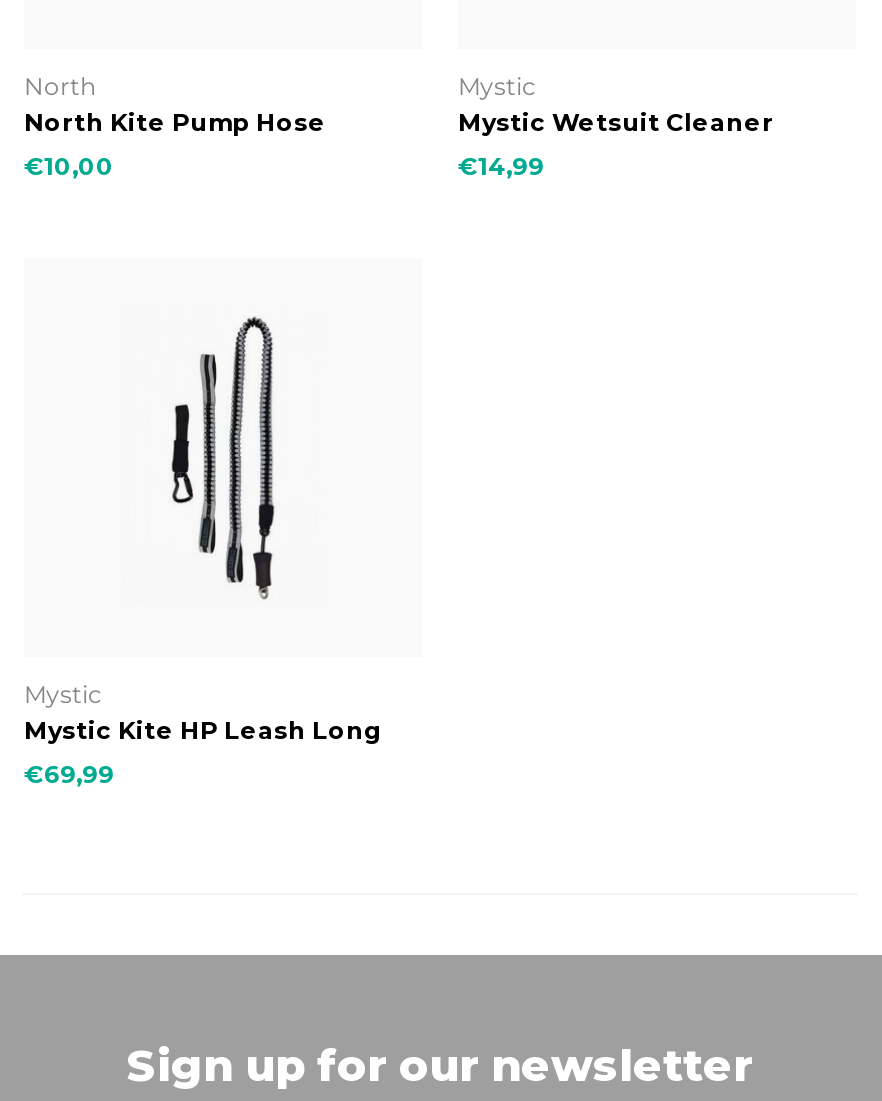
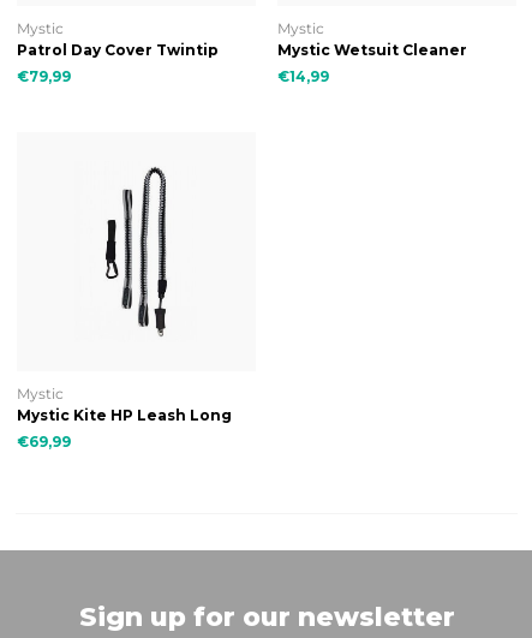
- North
- North Kite Pump Hose
+ Mystic
+ Patrol Day Cover Twintip

- €10,00
+ €79,99
